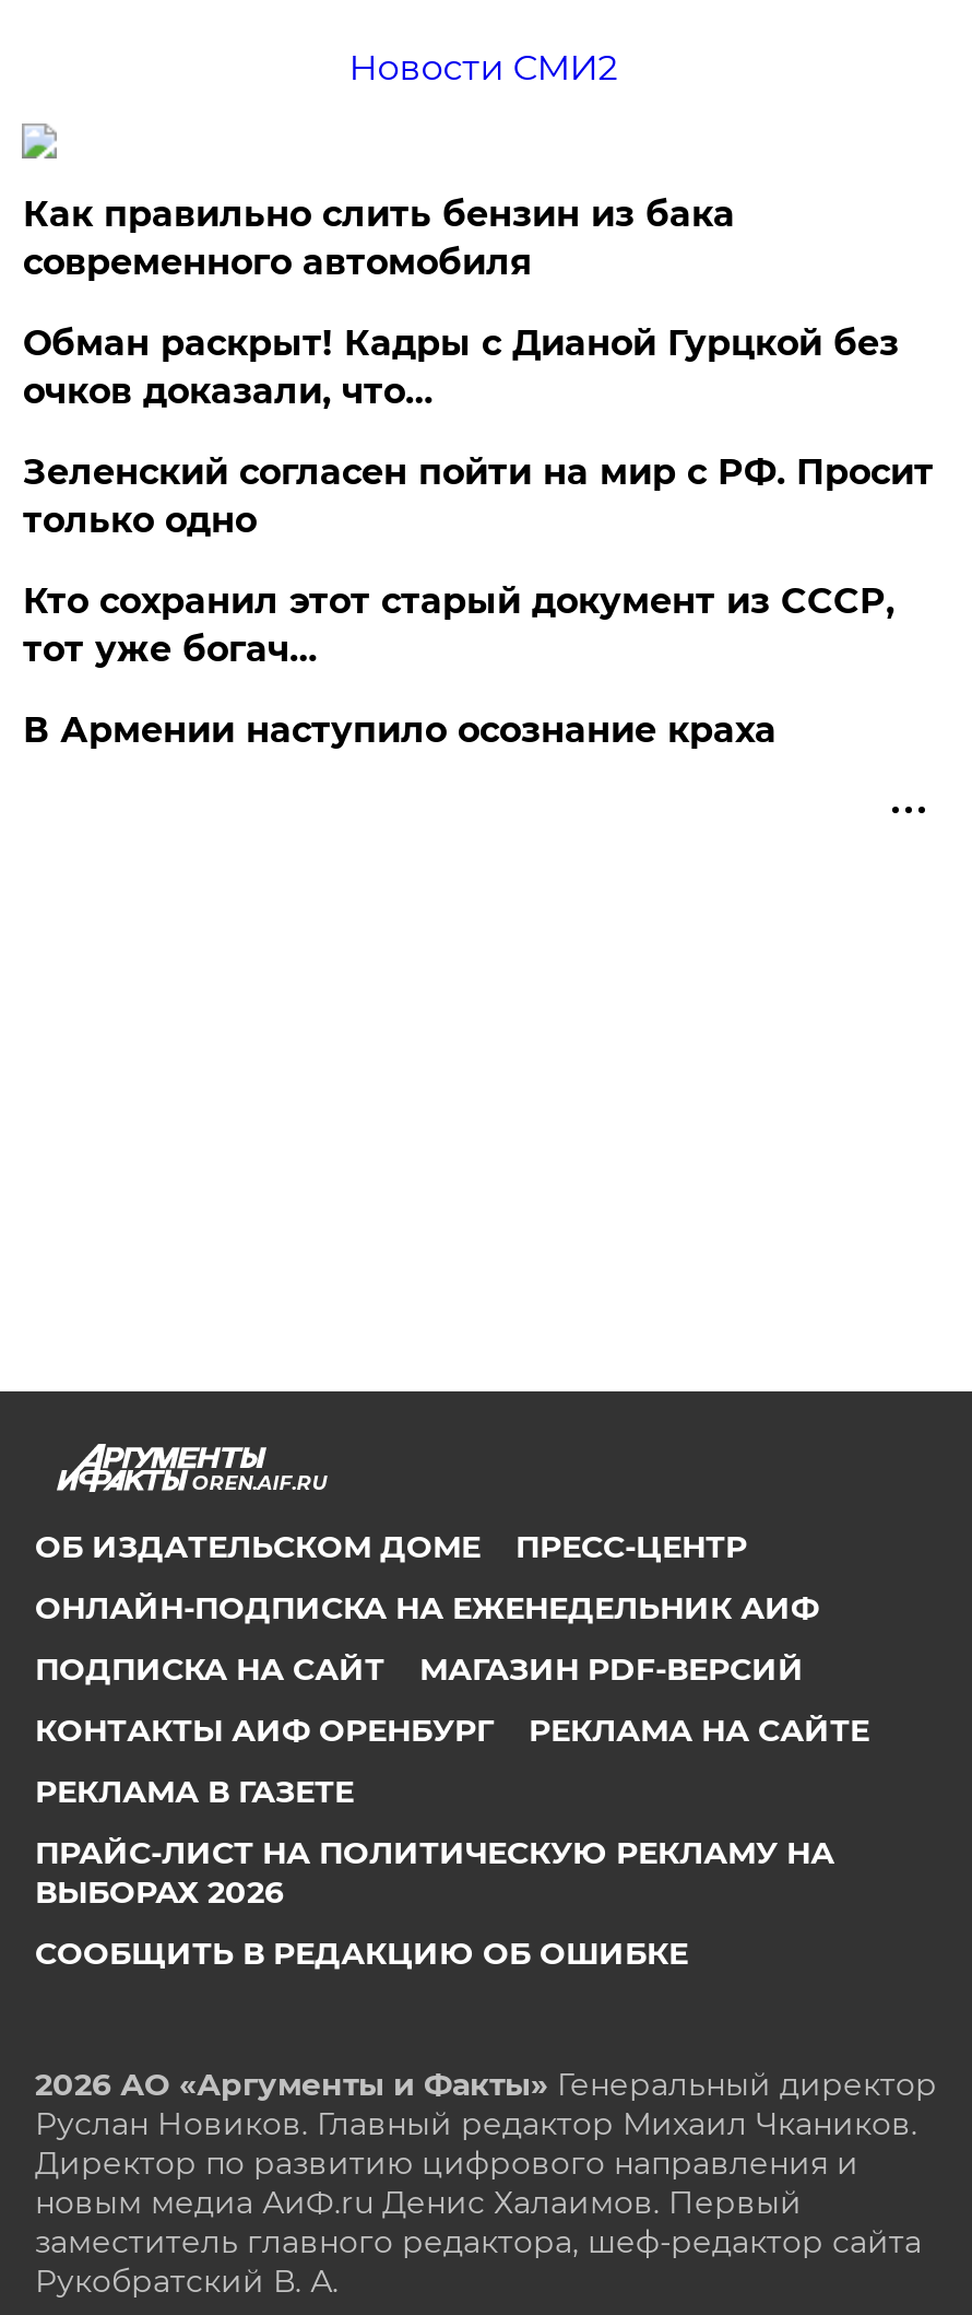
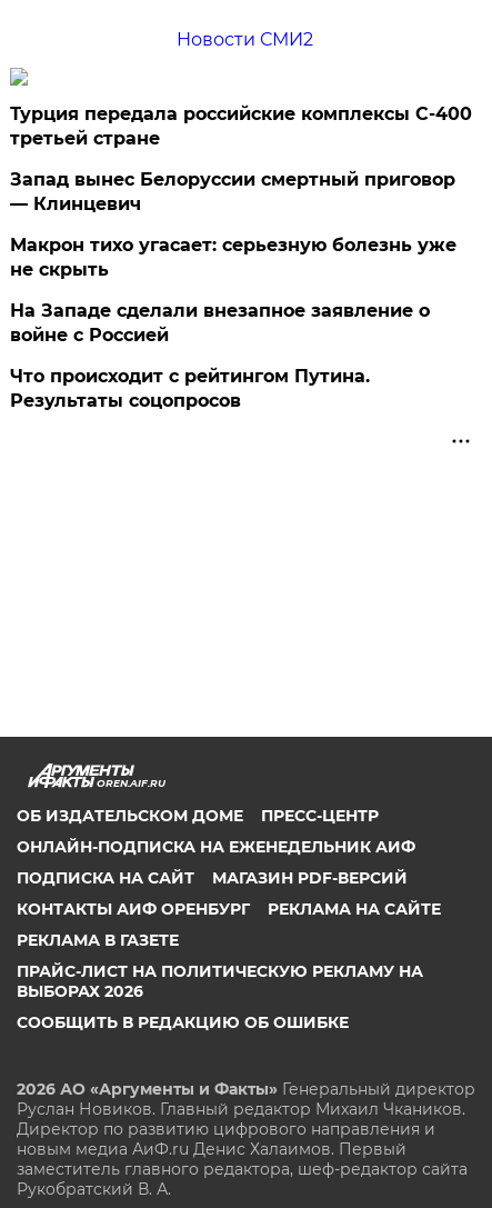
- Как правильно слить бензин из бака
- современного автомобиля
+ Турция передала российские комплексы С-400
+ третьей стране

- Обман раскрыт! Кадры с Дианой Гурцкой без
- очков доказали, что…
+ Запад вынес Белоруссии смертный приговор
+ — Клинцевич

- Зеленский согласен пойти на мир с РФ. Просит
- только одно
+ Макрон тихо угасает: серьезную болезнь уже
+ не скрыть

- Кто сохранил этот старый документ из СССР,
- тот уже богач…
+ На Западе сделали внезапное заявление о
+ войне с Россией

- В Армении наступило осознание краха
+ Что происходит с рейтингом Путина.
+ Результаты соцопросов
